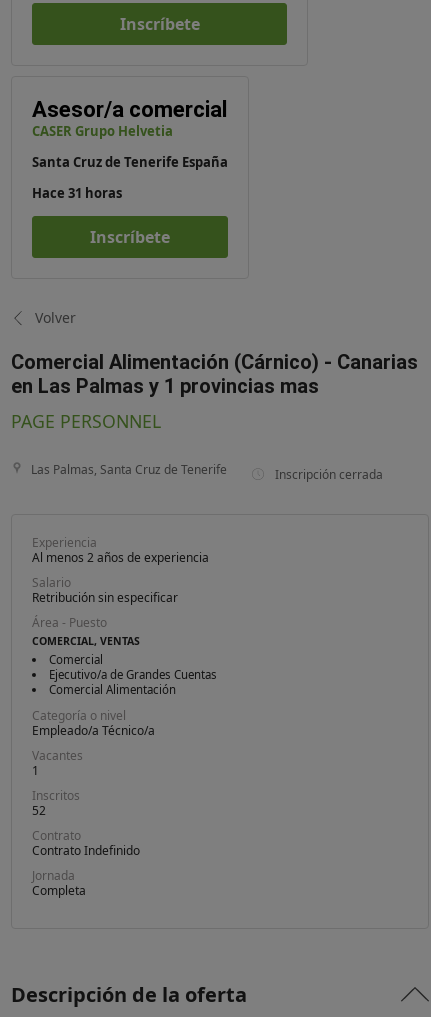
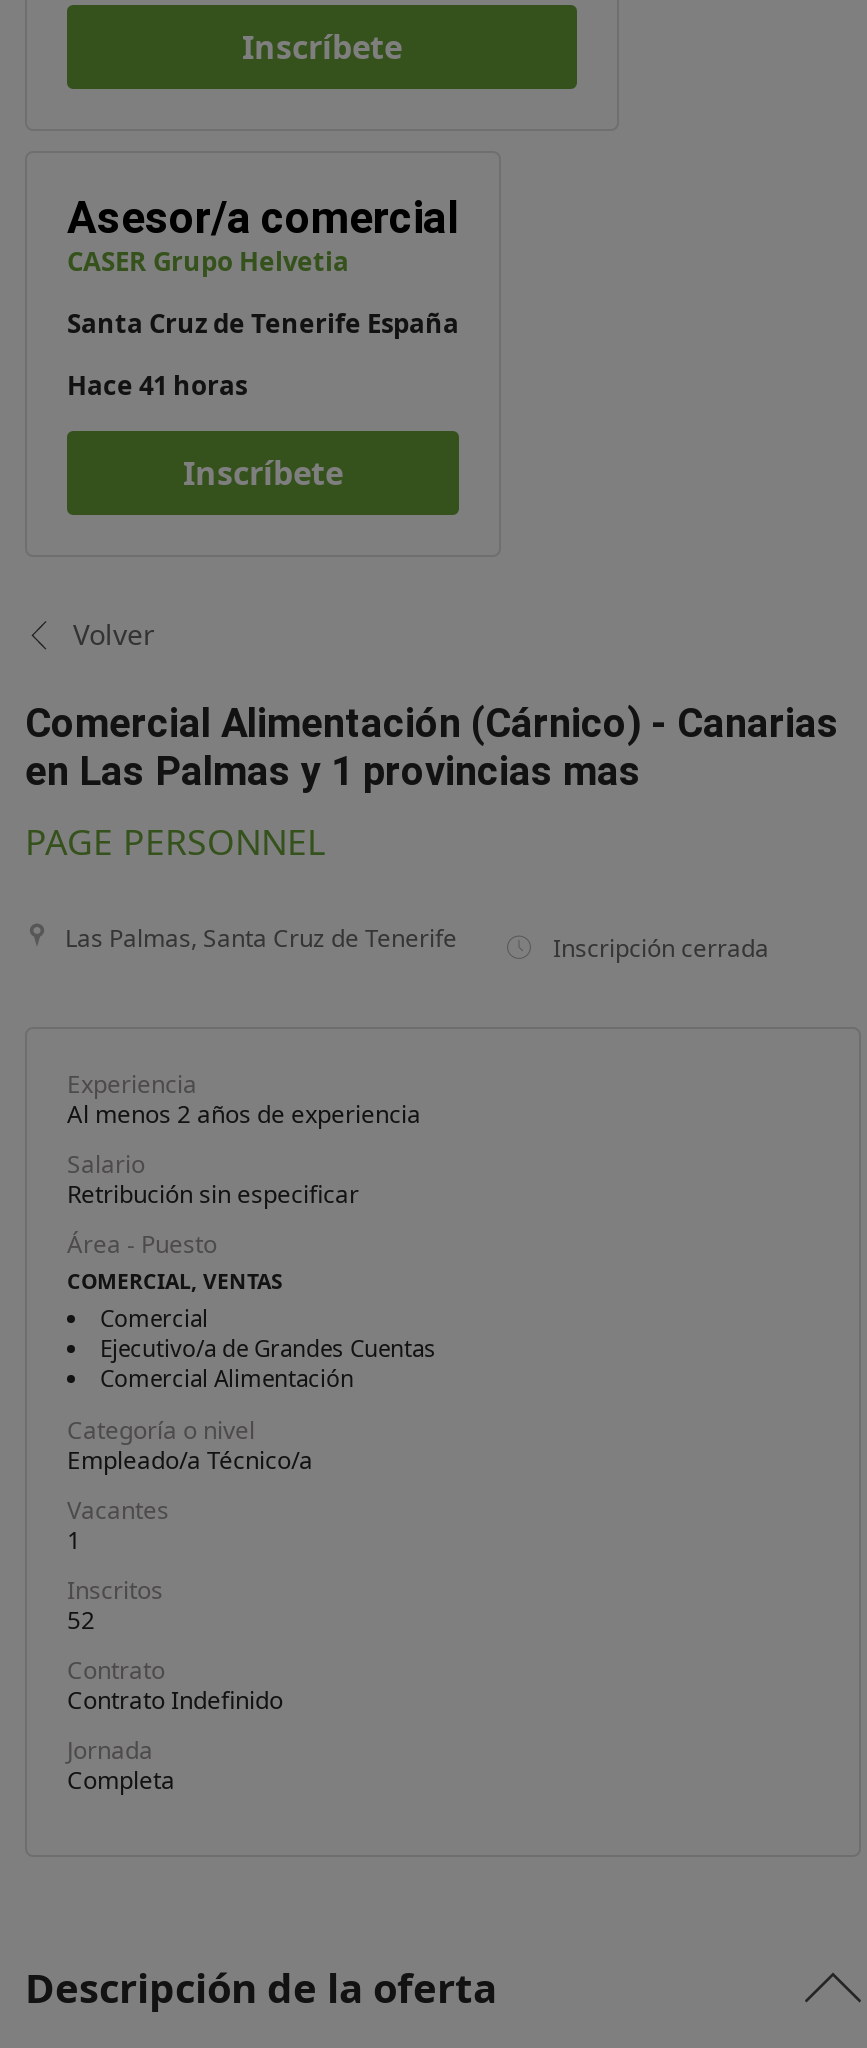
- Hace 31 horas
+ Hace 41 horas
